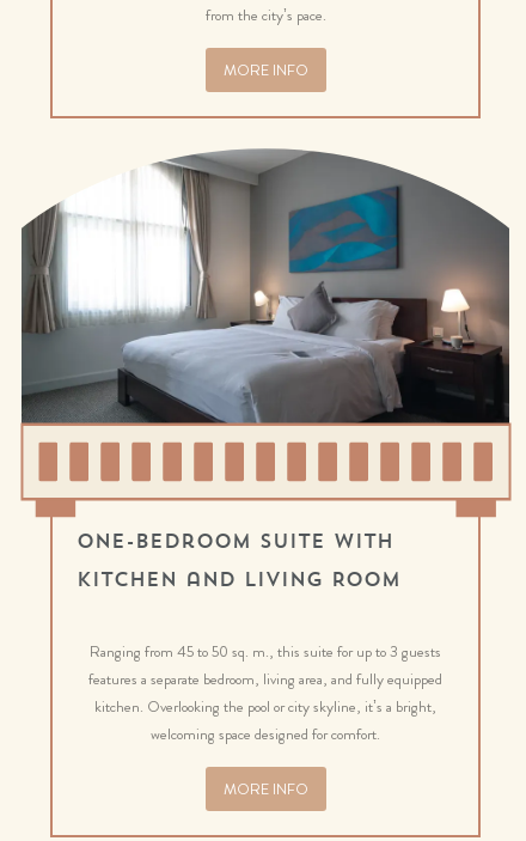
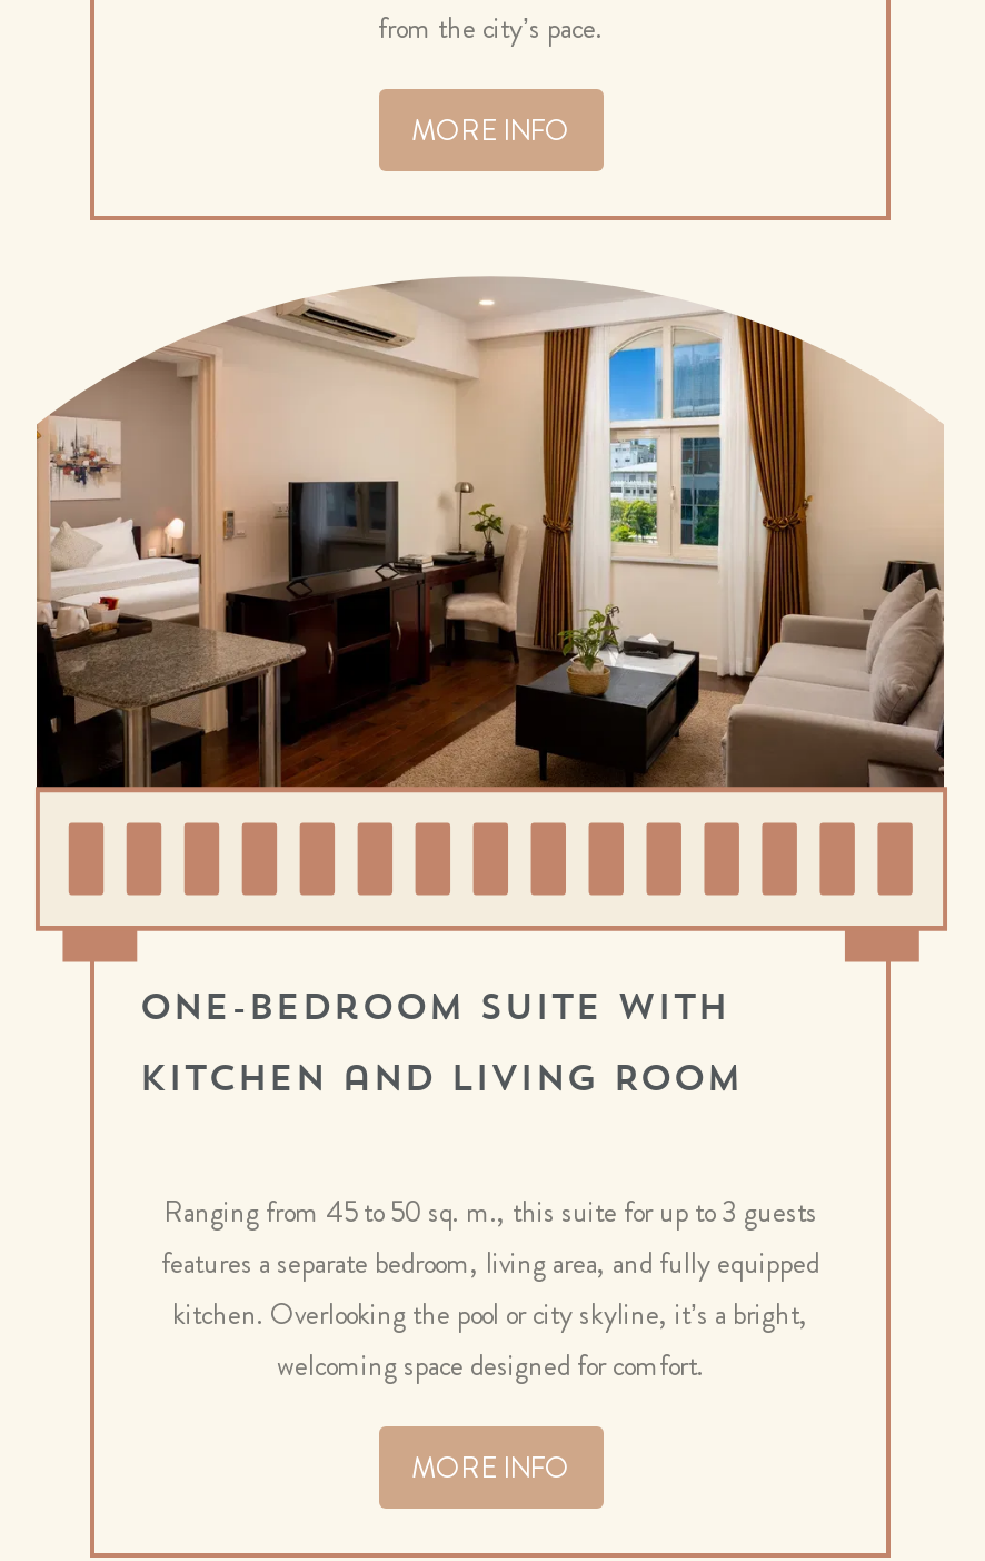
- [image]
+ [image]
